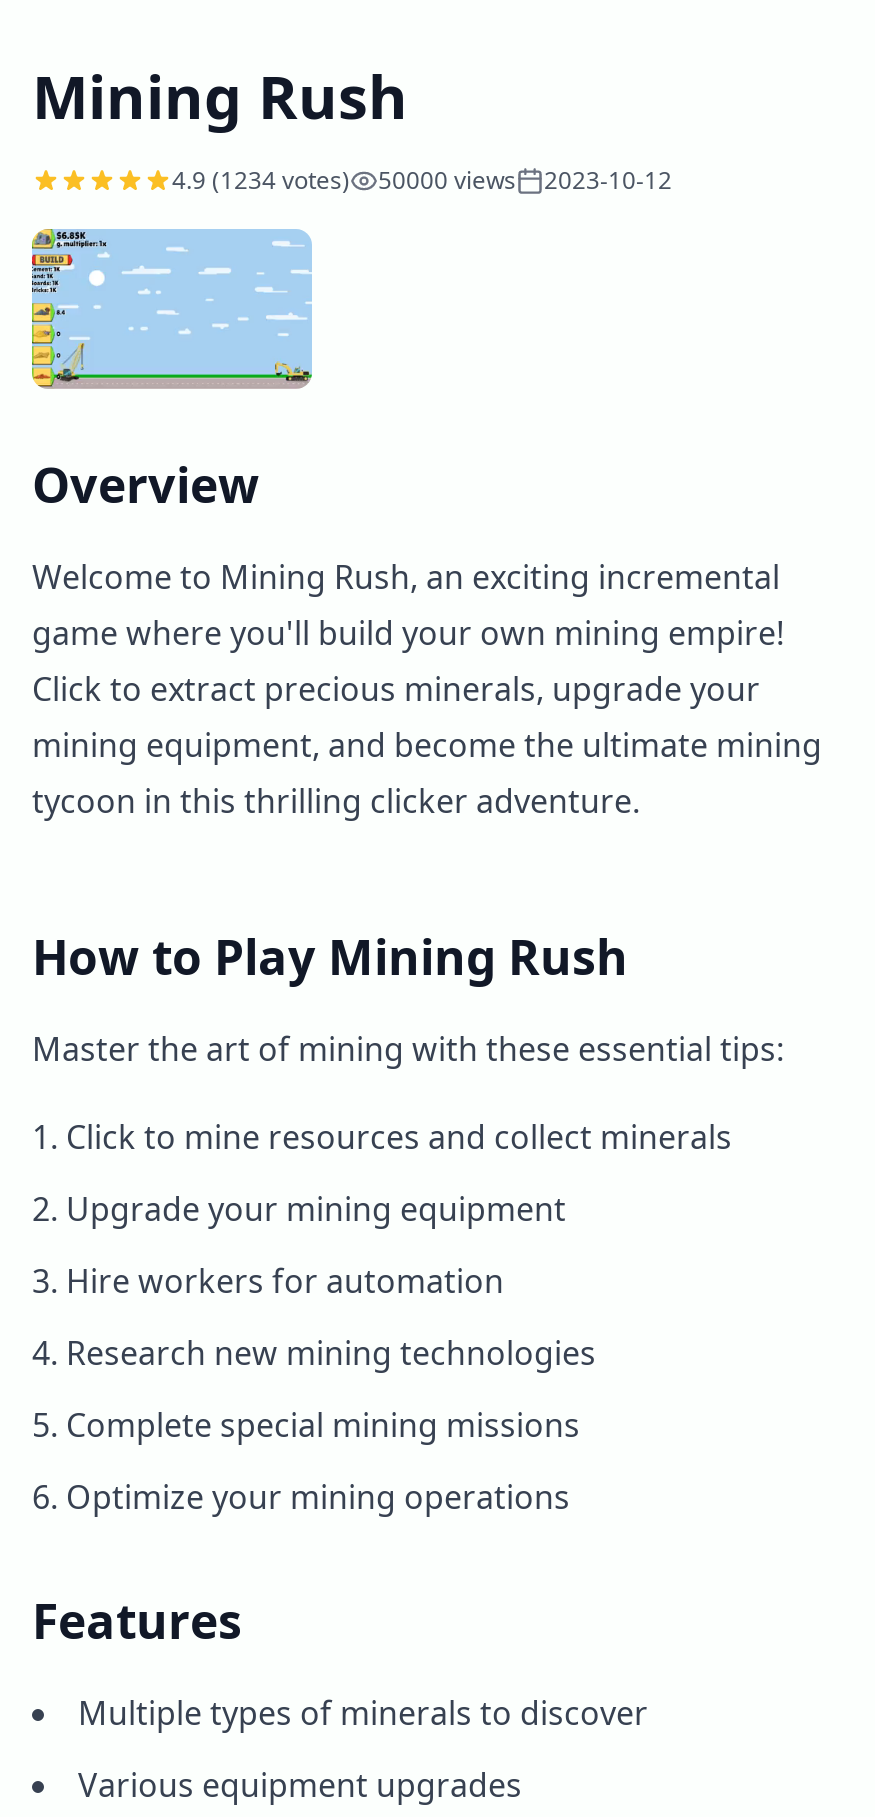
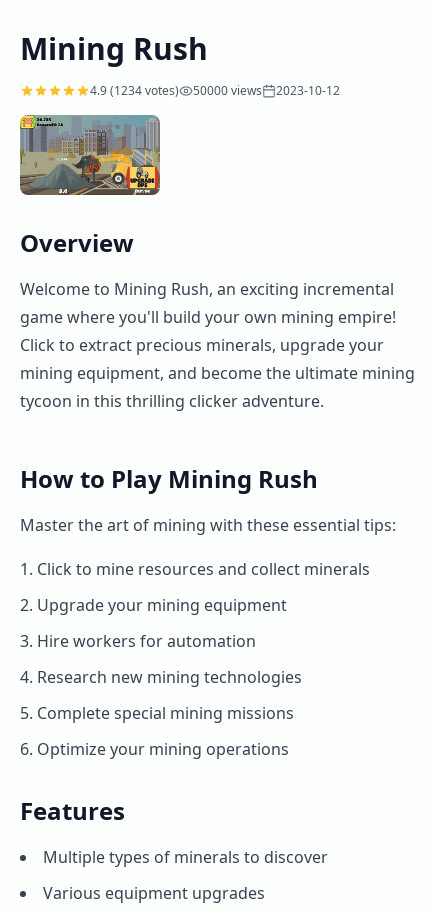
- [image]
+ [image]
